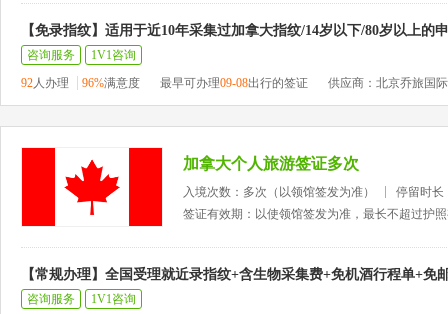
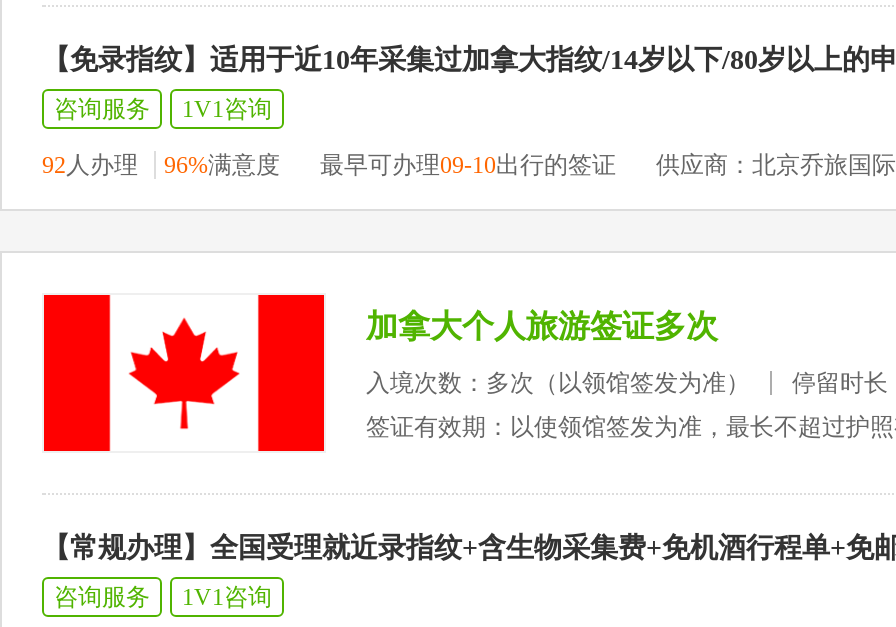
- 最早可办理09-08出行的签证
+ 最早可办理09-10出行的签证
